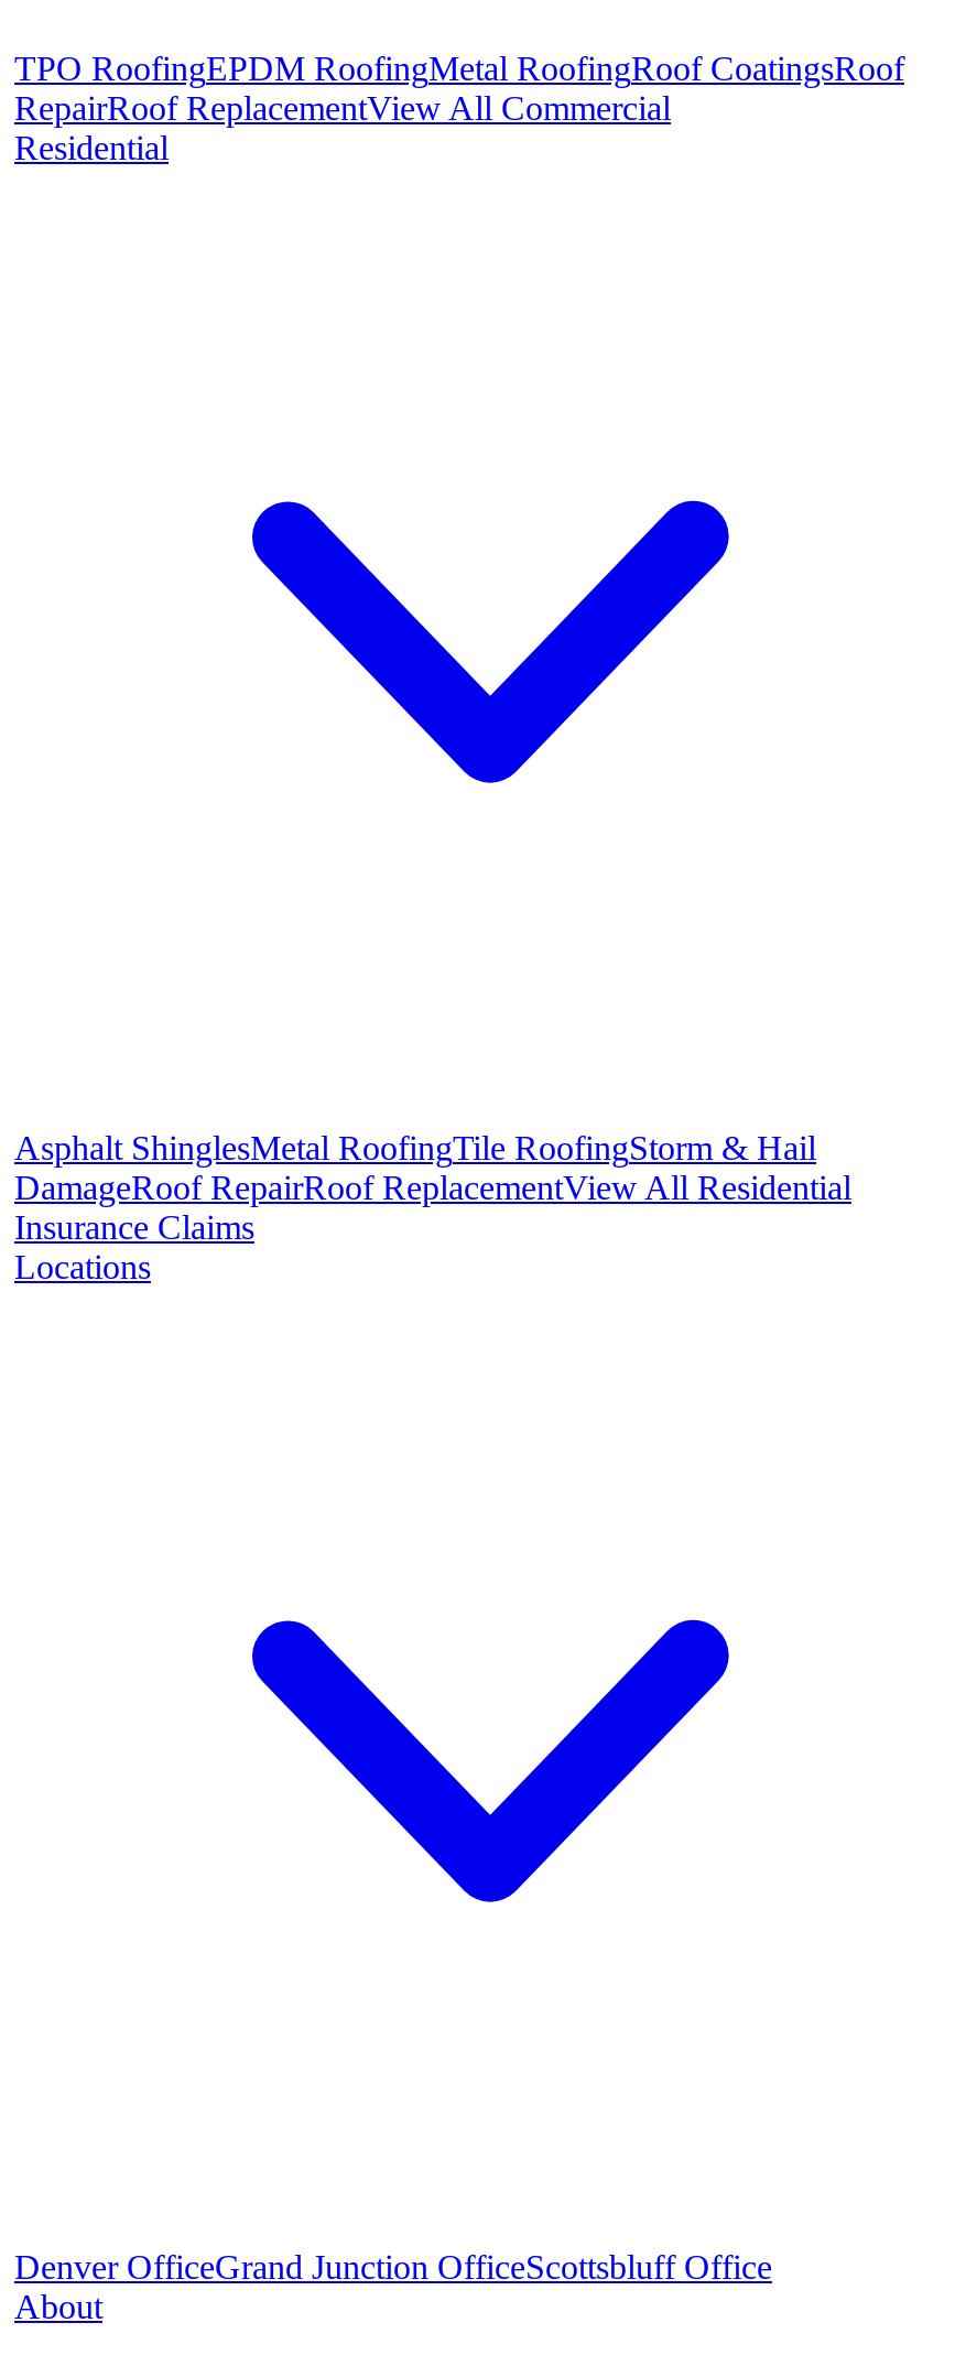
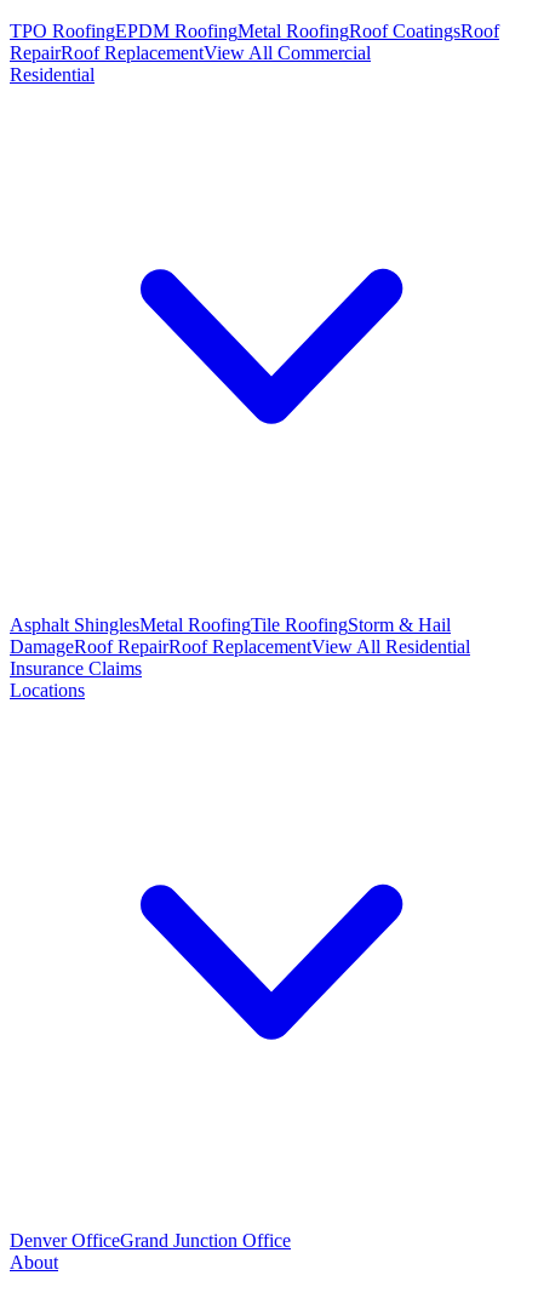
- Denver OfficeGrand Junction OfficeScottsbluff Office
+ Denver OfficeGrand Junction Office
